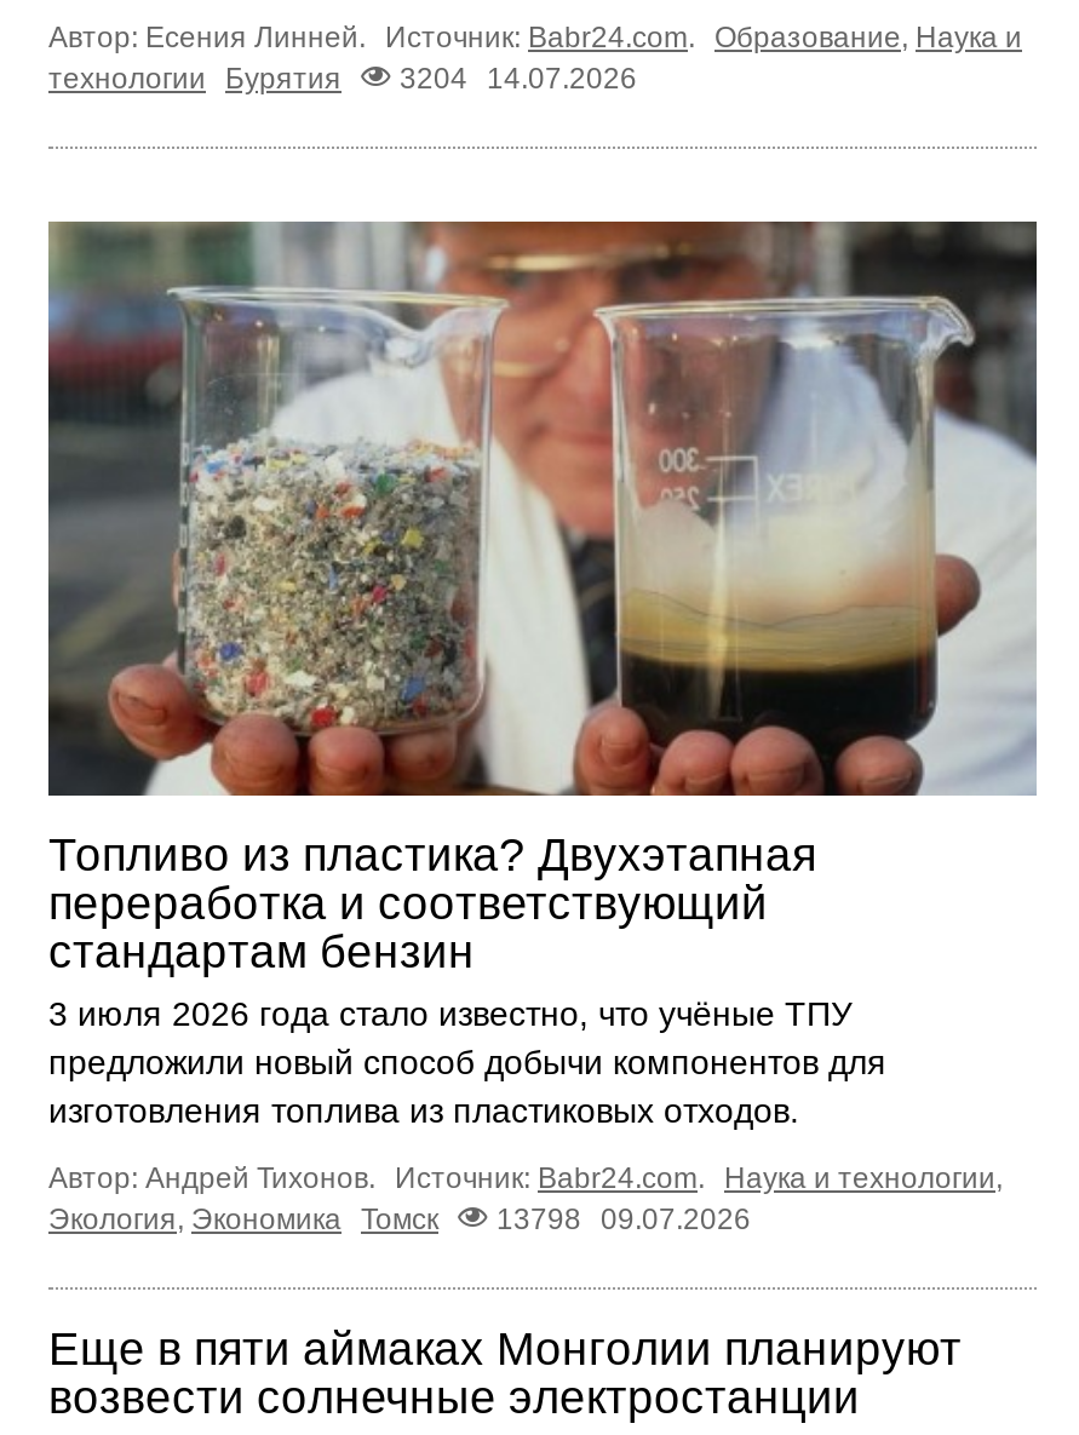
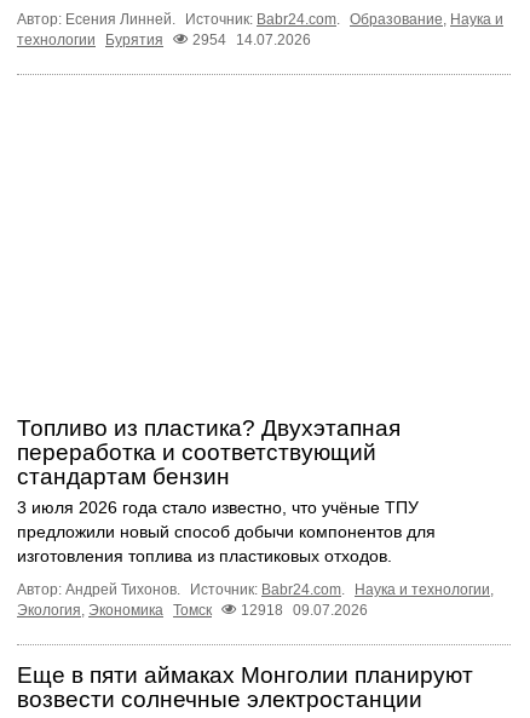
- технологии Бурятия 3204 14.07.2026
+ технологии Бурятия 2954 14.07.2026

- [image]

- Экология, Экономика Томск 13798 09.07.2026
+ Экология, Экономика Томск 12918 09.07.2026
